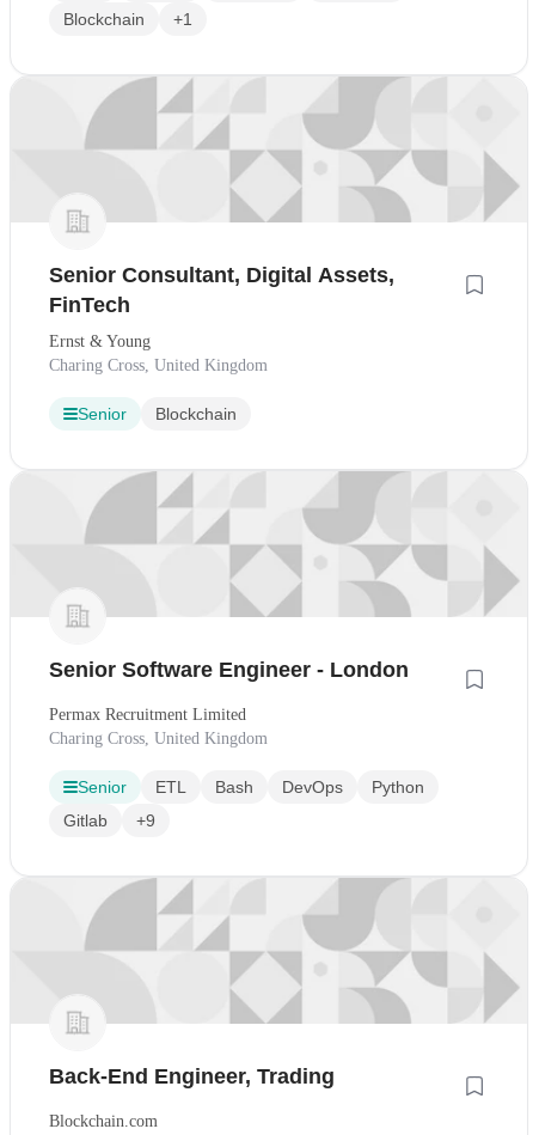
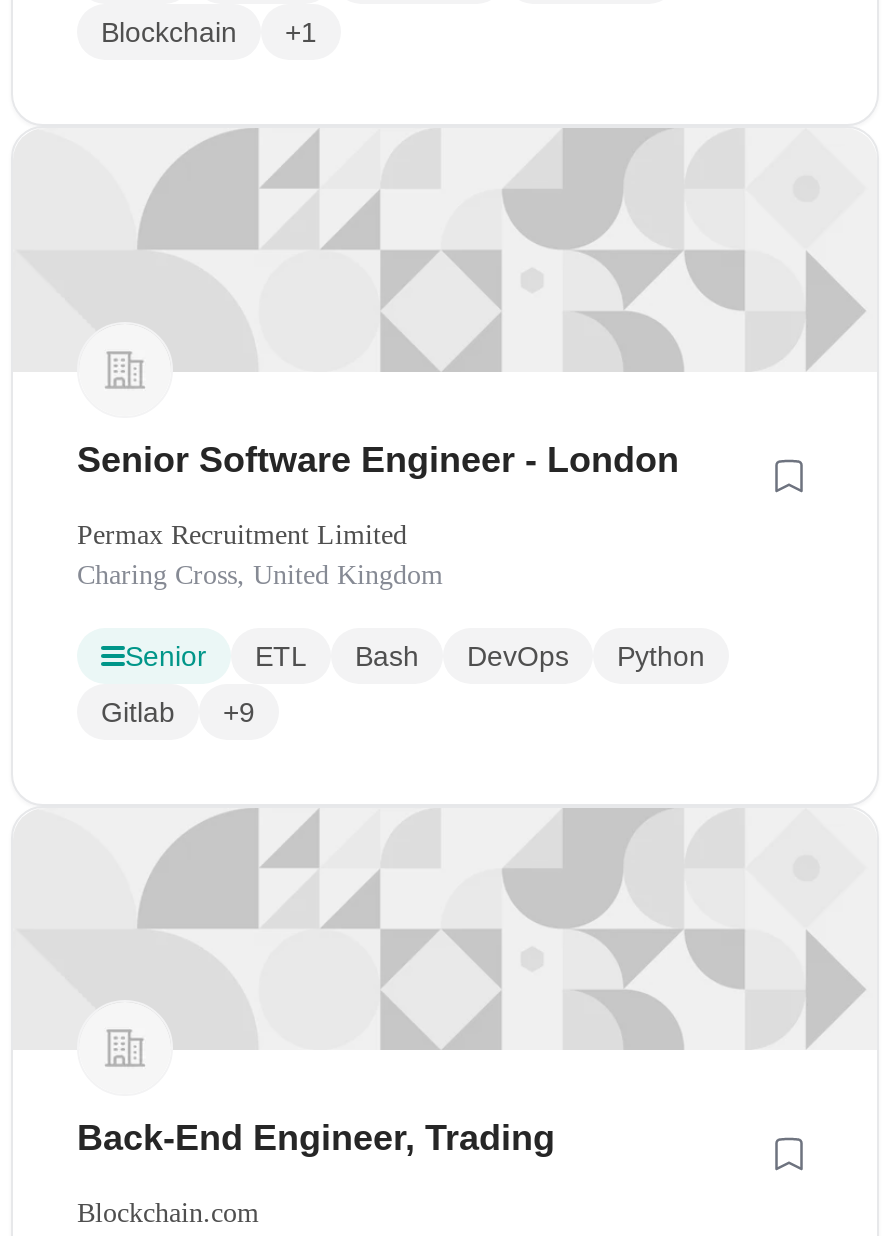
- Senior Consultant, Digital Assets,
- FinTech
- Ernst & Young
- Charing Cross, United Kingdom
- Senior
- Blockchain
